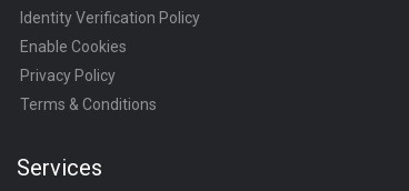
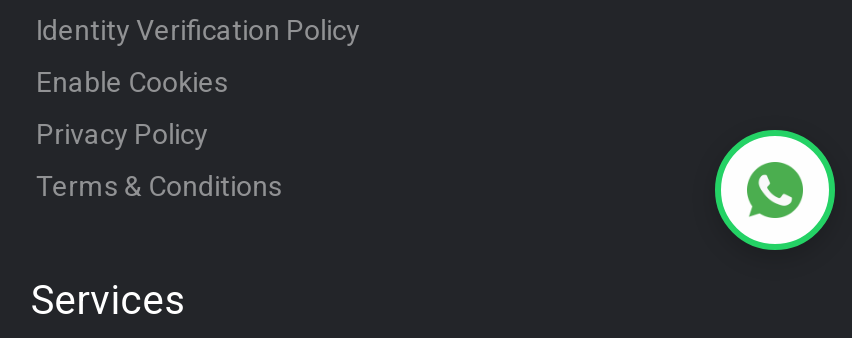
+ [image]
